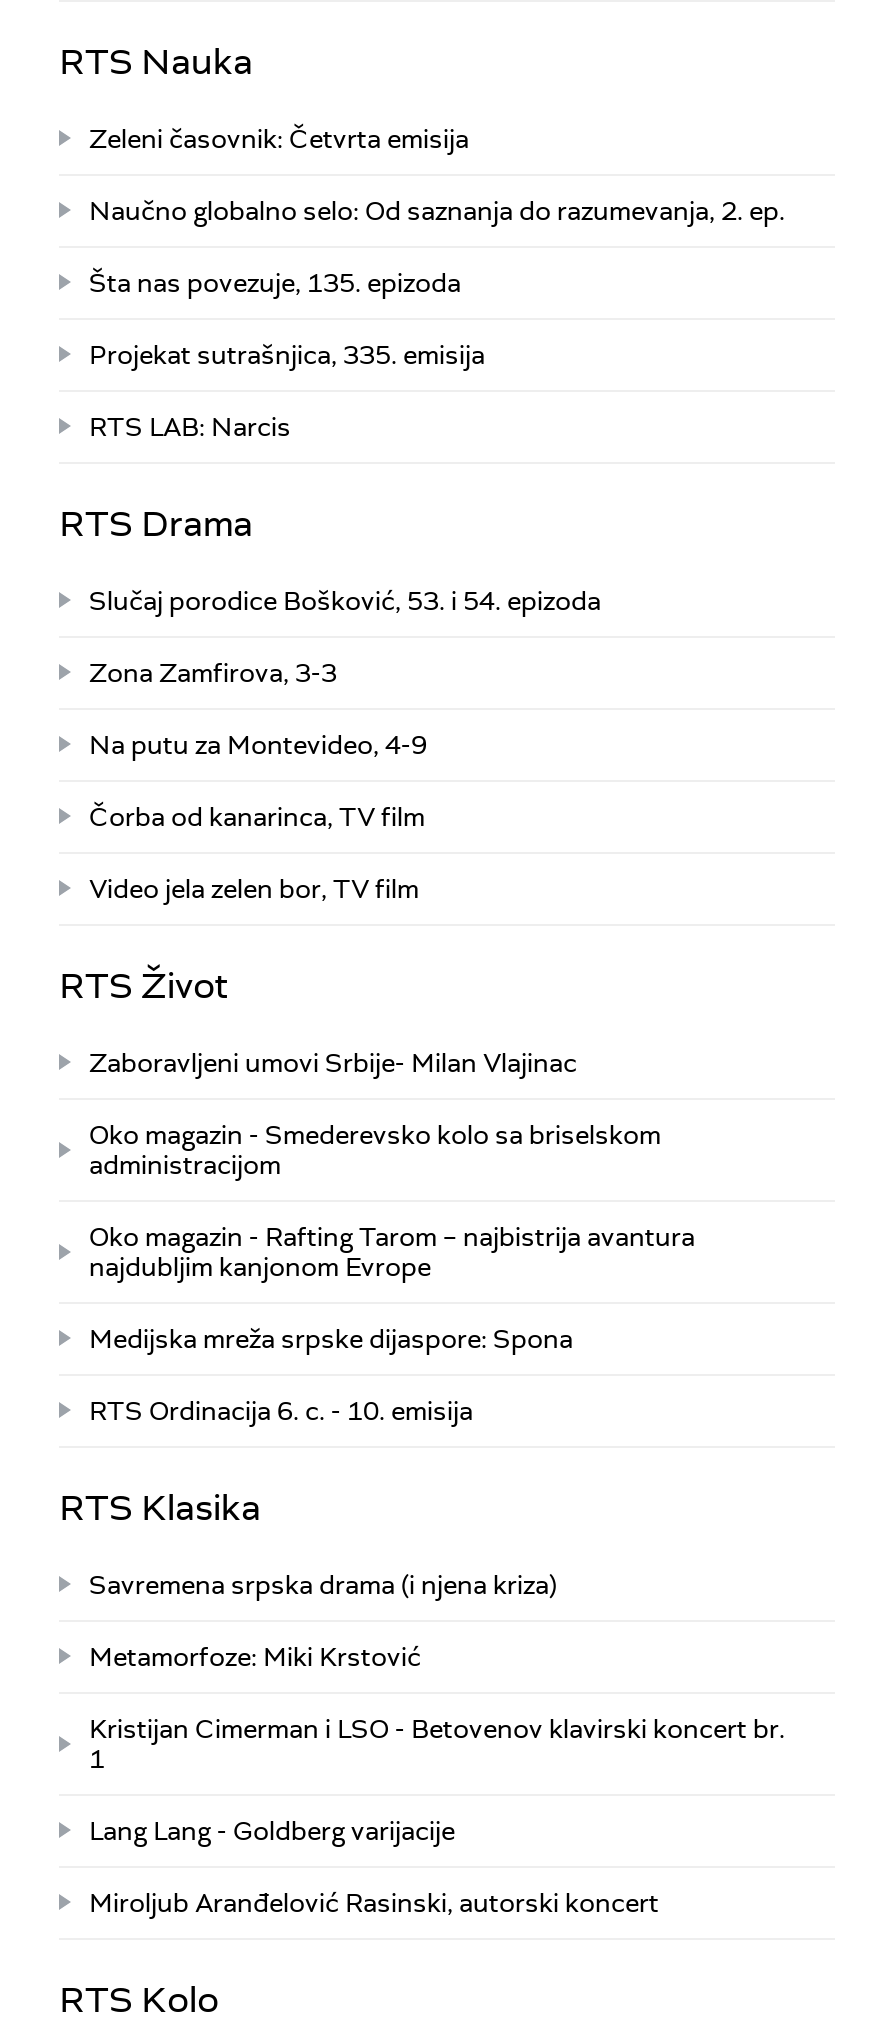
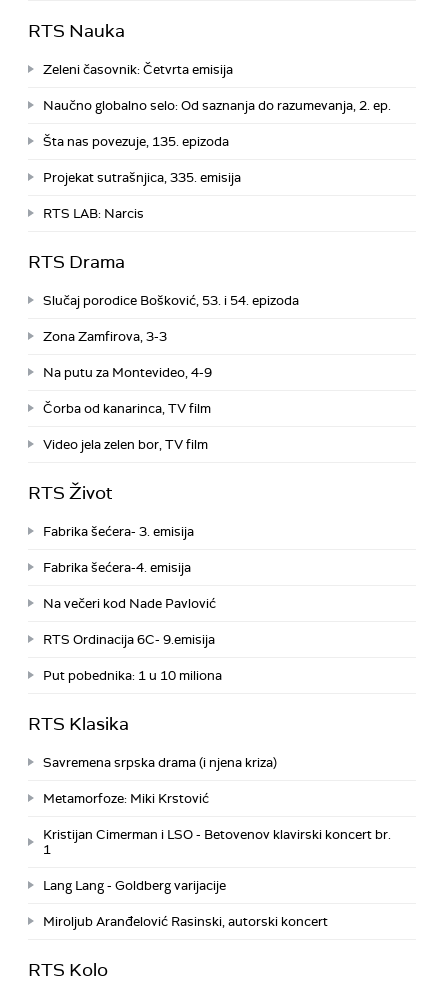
- Zaboravljeni umovi Srbije- Milan Vlajinac
+ Fabrika šećera- 3. emisija

- Oko magazin - Smederevsko kolo sa briselskom
- administracijom
+ Fabrika šećera-4. emisija

- Oko magazin - Rafting Tarom – najbistrija avantura
- najdubljim kanjonom Evrope
+ Na večeri kod Nade Pavlović

- Medijska mreža srpske dijaspore: Spona
+ RTS Ordinacija 6C- 9.emisija

- RTS Ordinacija 6. c. - 10. emisija
+ Put pobednika: 1 u 10 miliona
